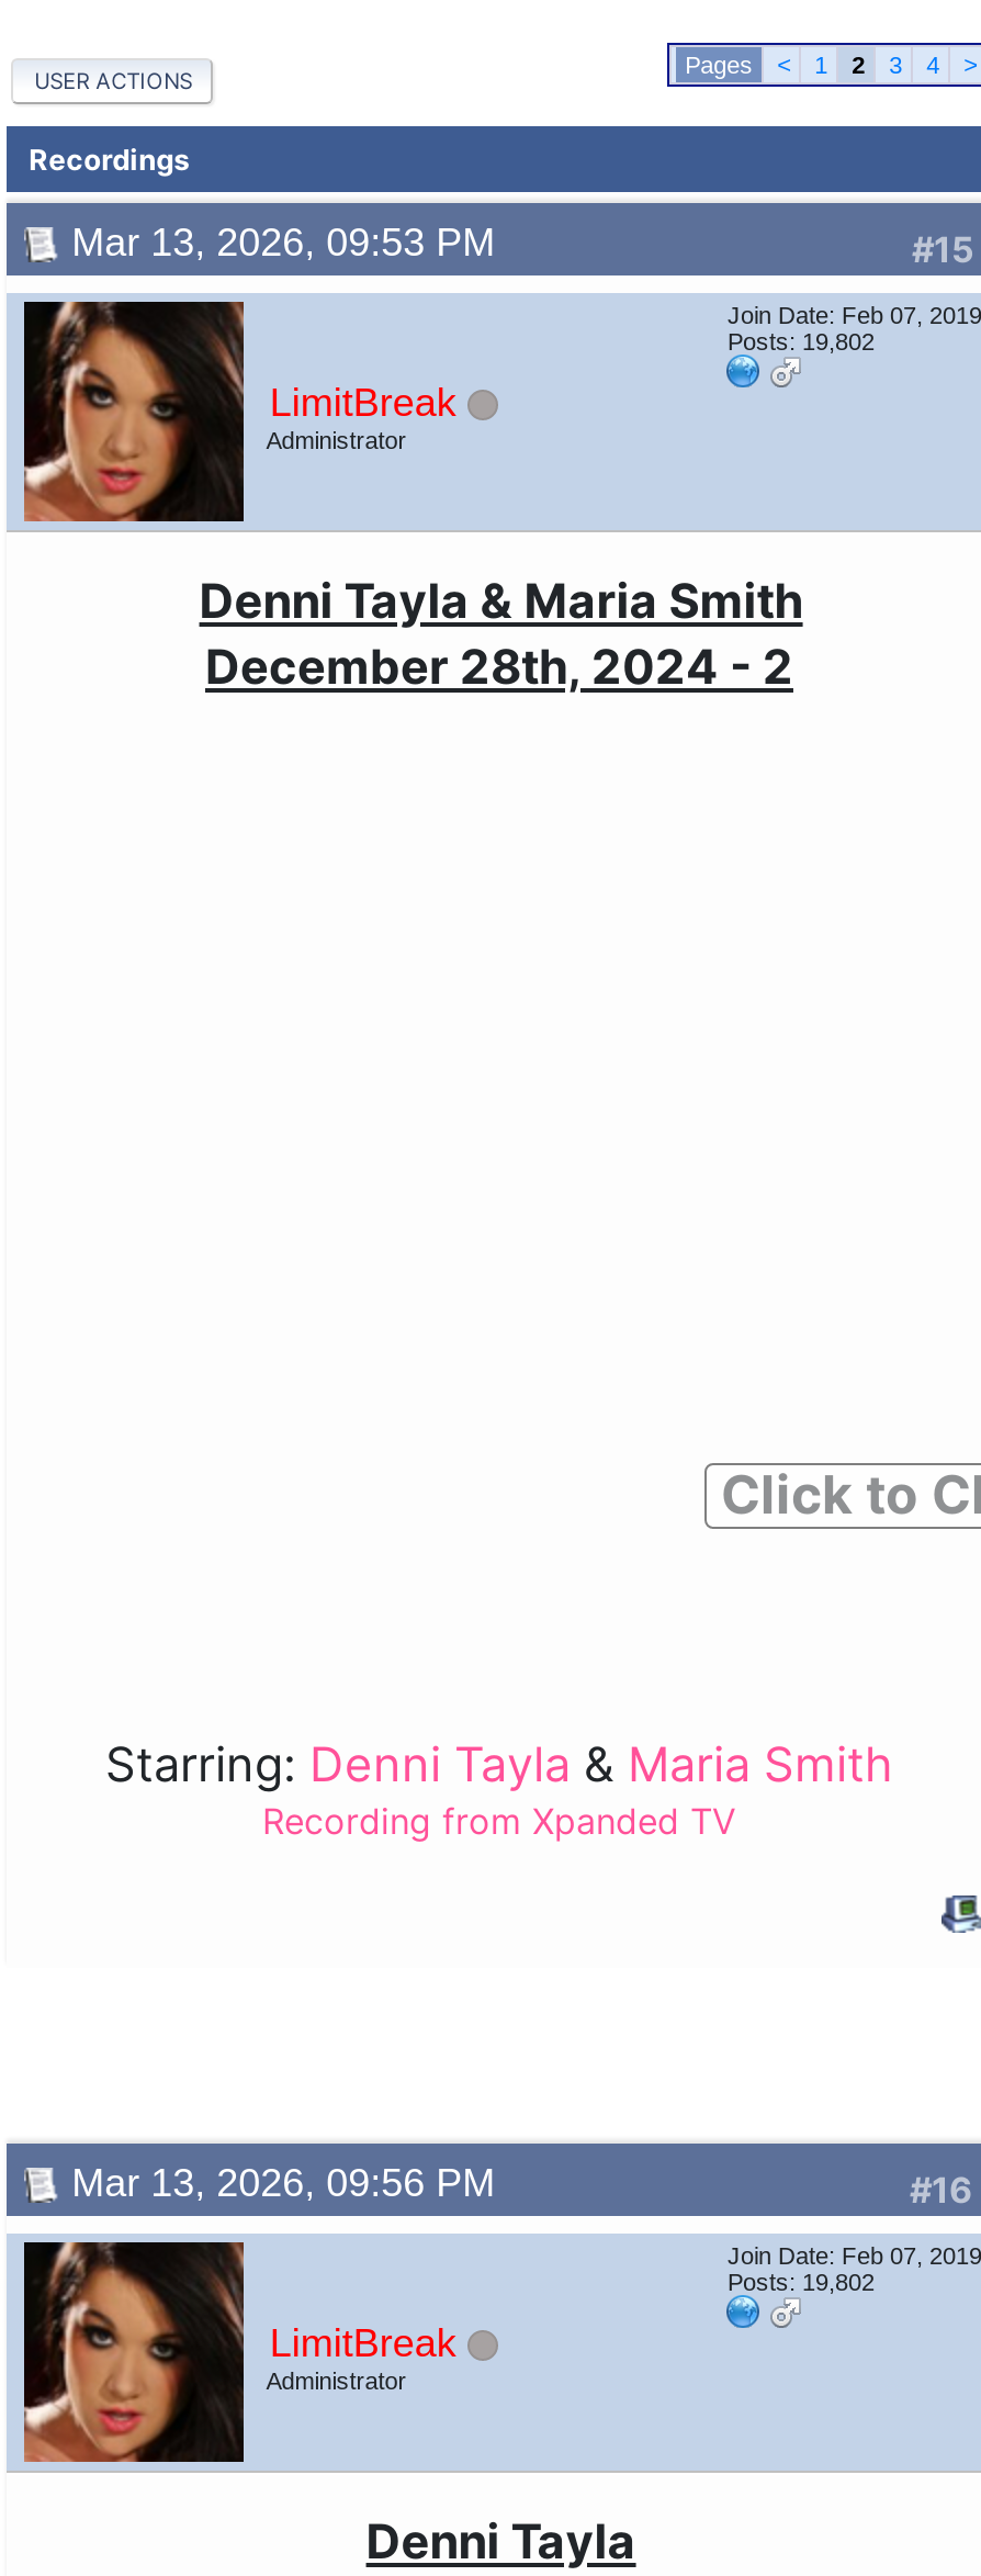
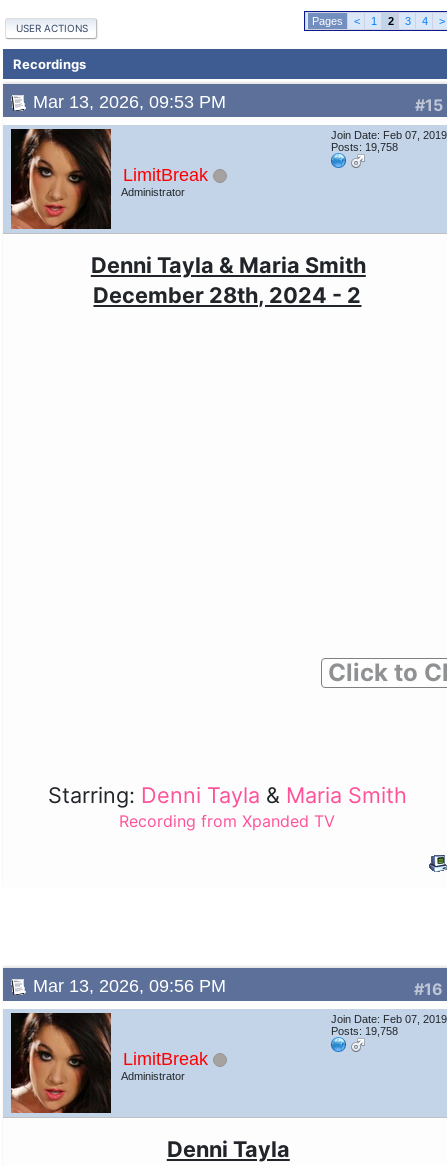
- Posts: 19,802
+ Posts: 19,758

- Posts: 19,802
+ Posts: 19,758
